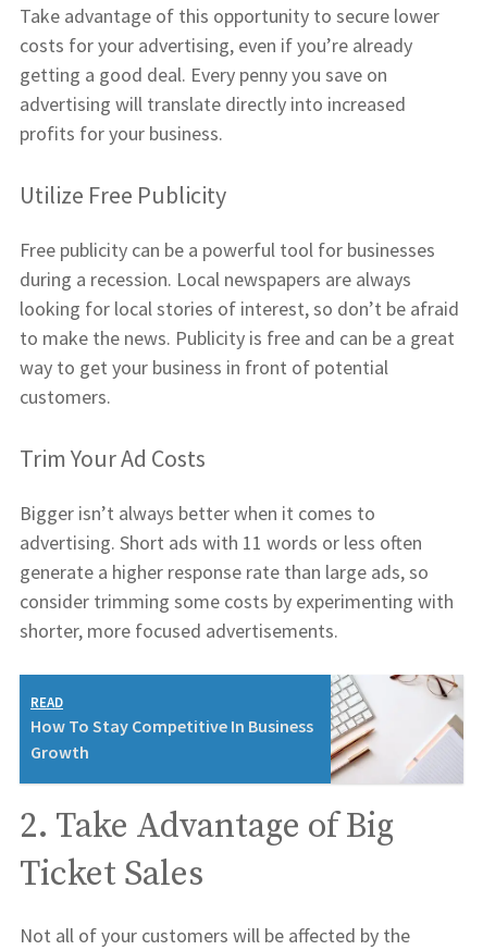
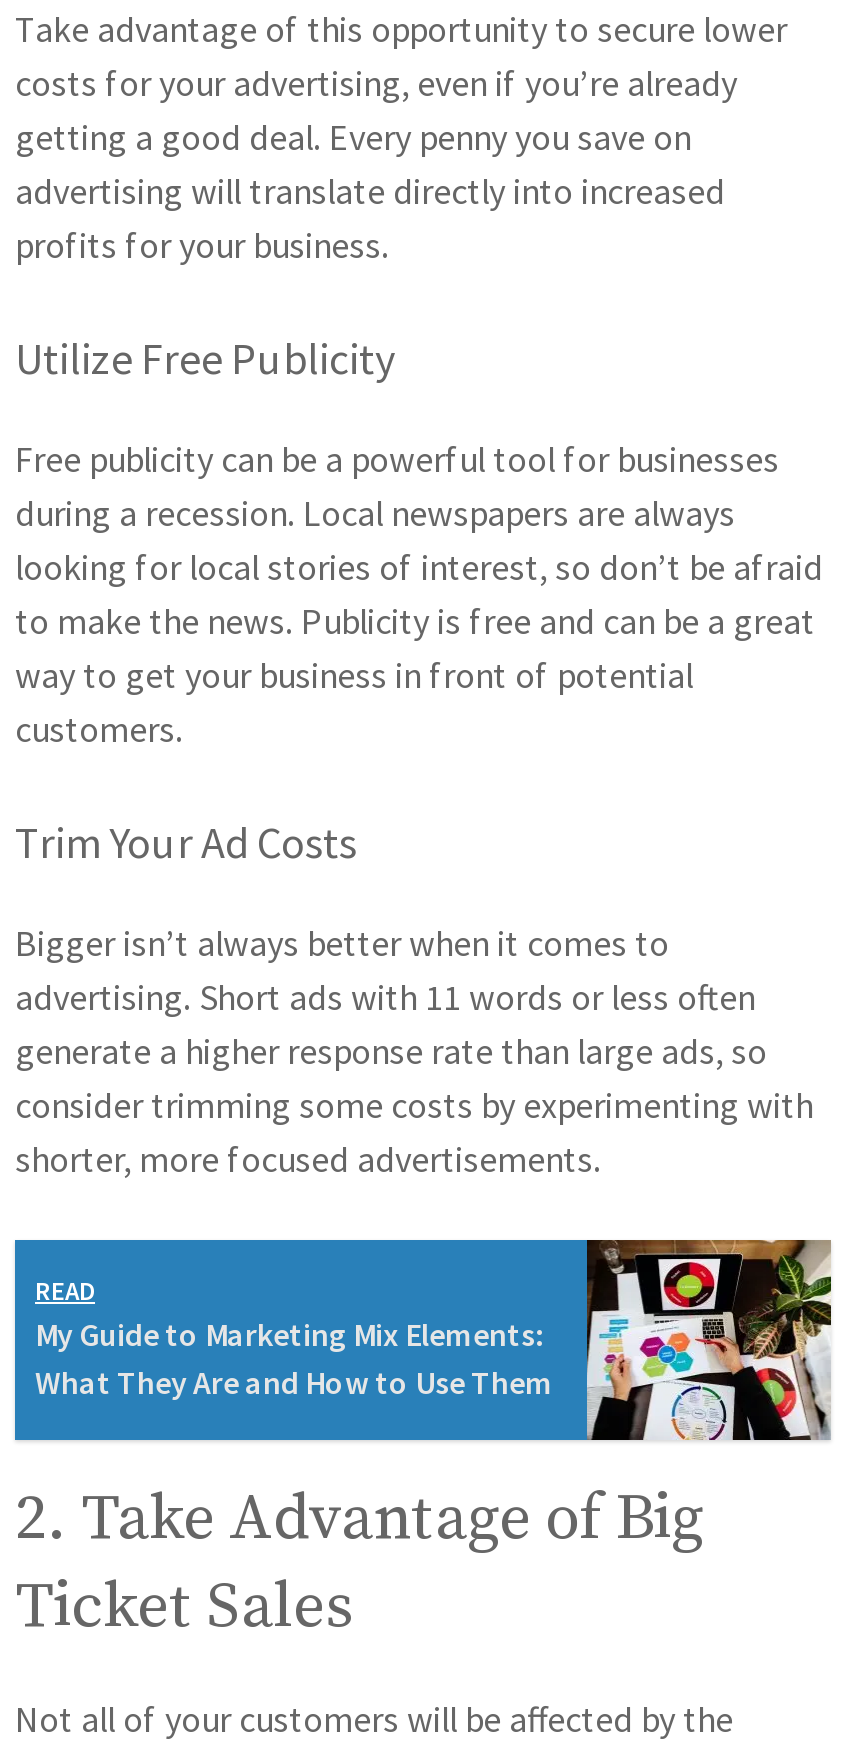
- [image]
- How To Stay Competitive In Business
- Growth
+ [image]
+ My Guide to Marketing Mix Elements:
+ What They Are and How to Use Them
